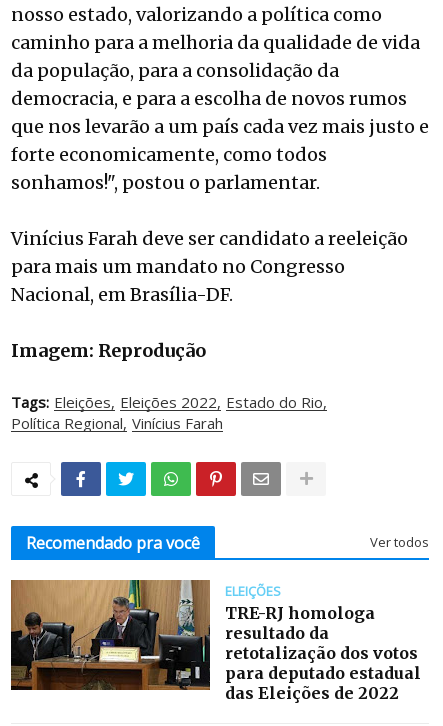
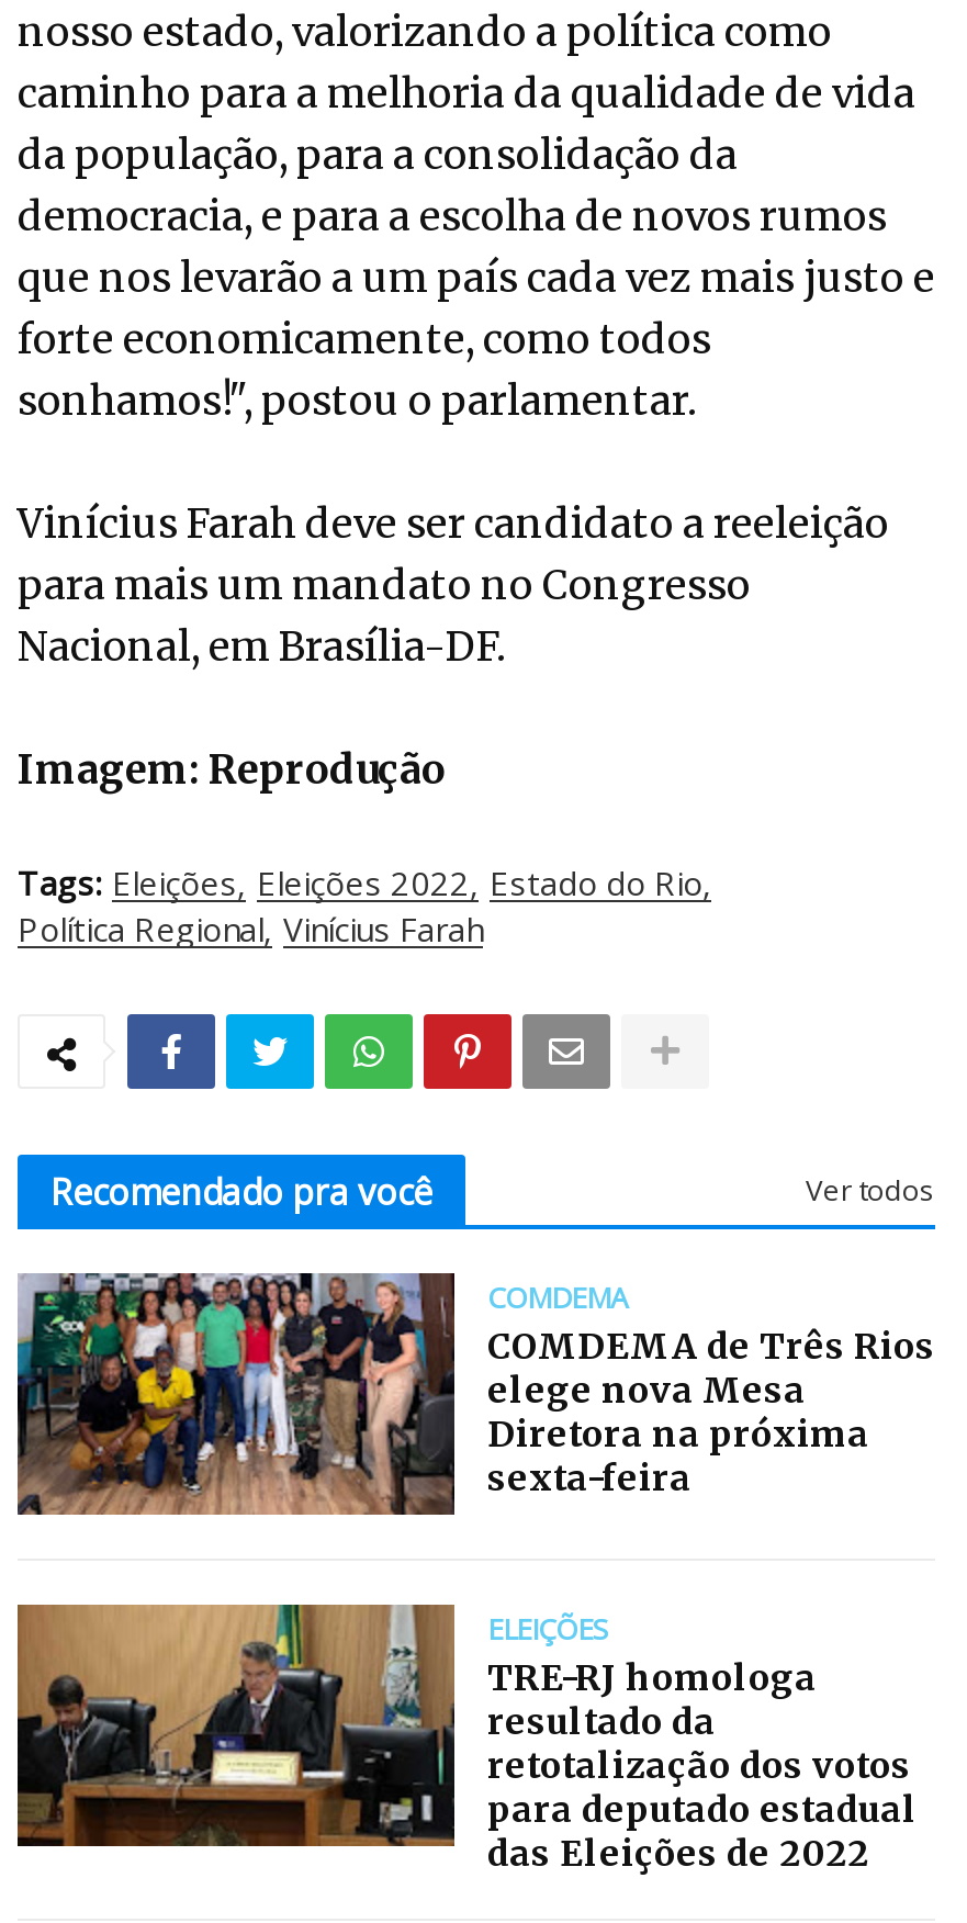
+ [image]
+ COMDEMA
+ COMDEMA de Três Rios
+ elege nova Mesa
+ Diretora na próxima
+ sexta-feira
